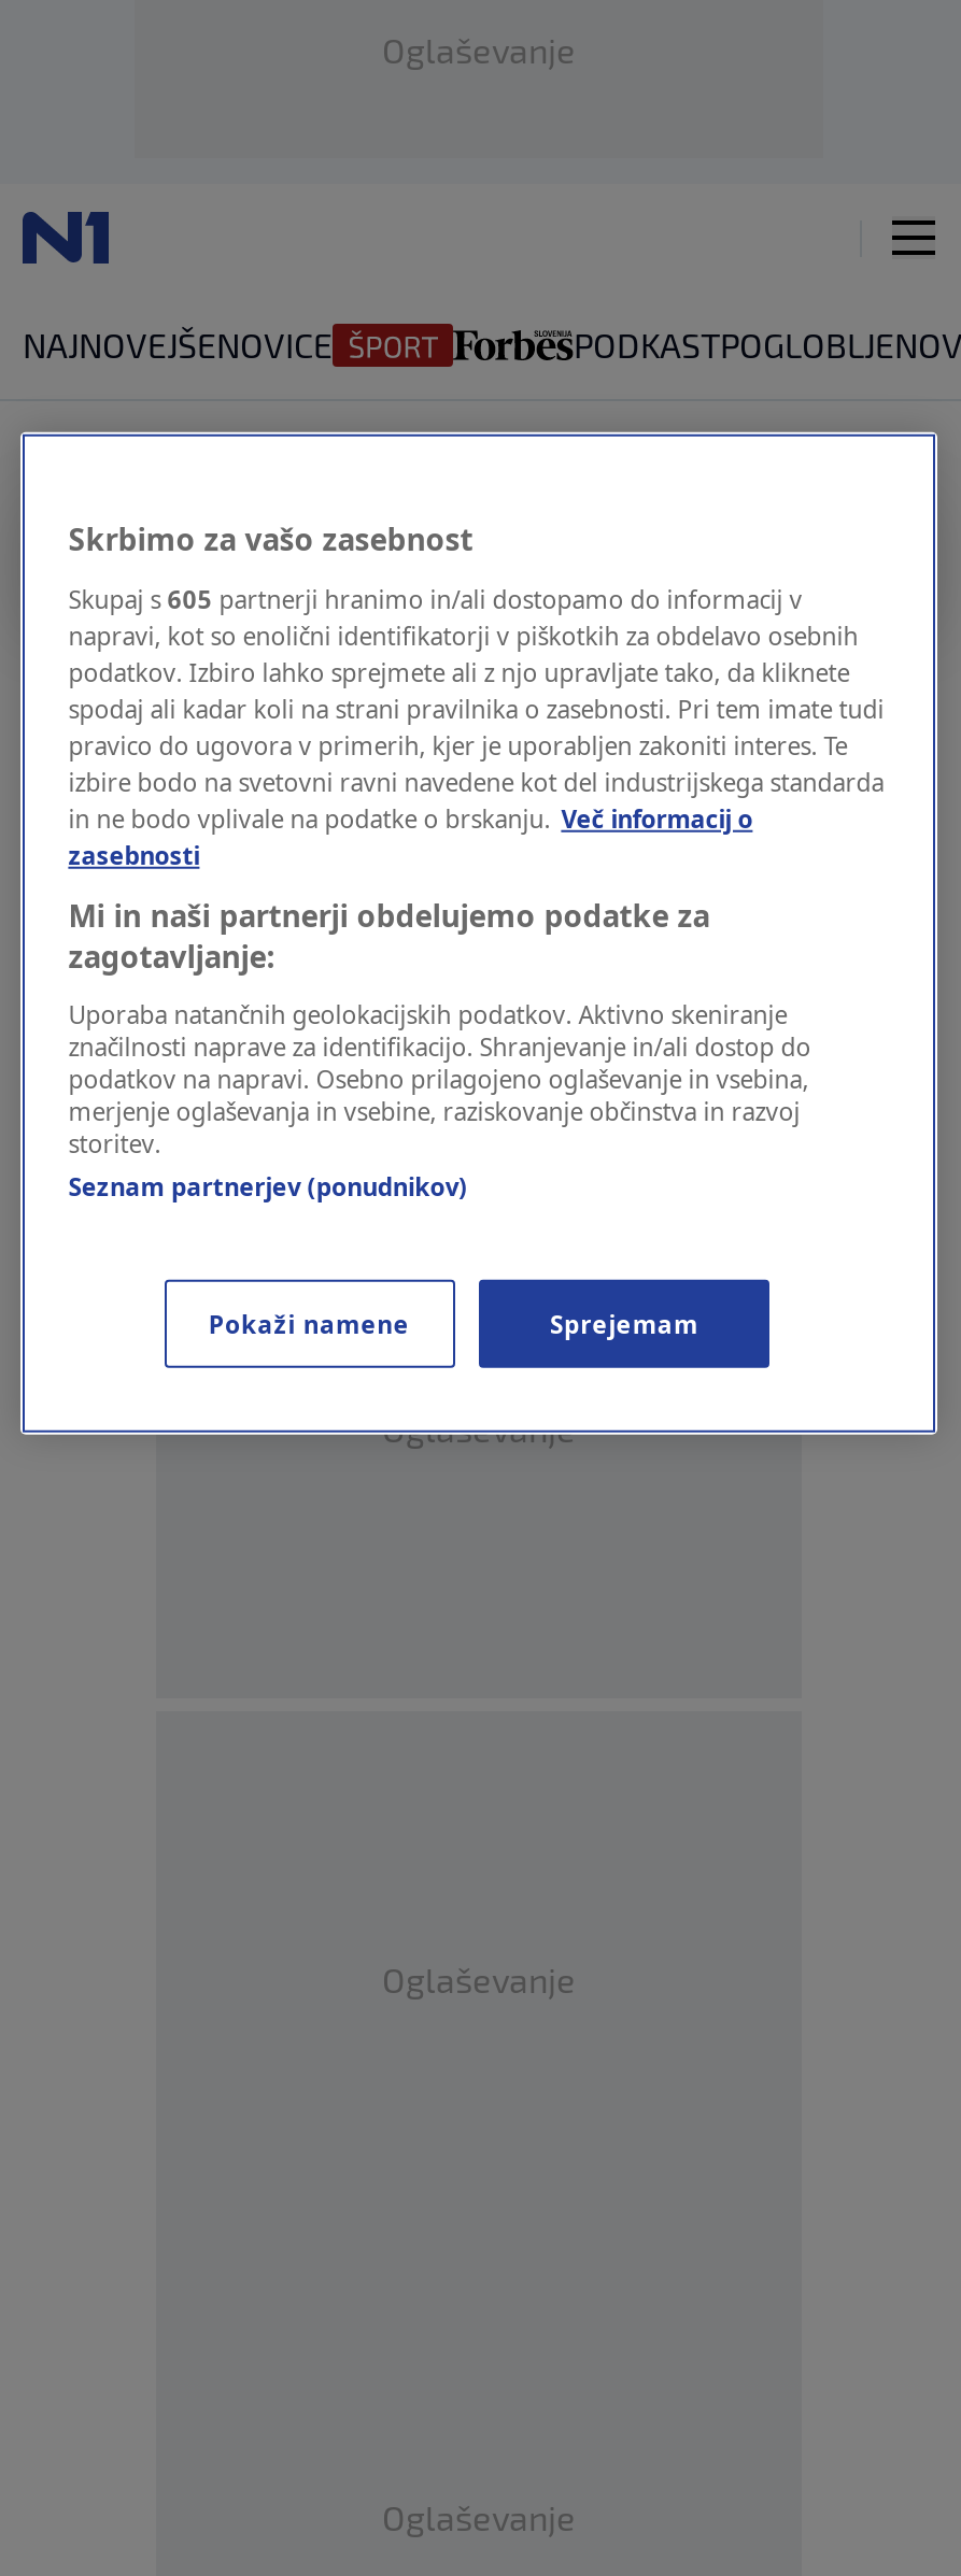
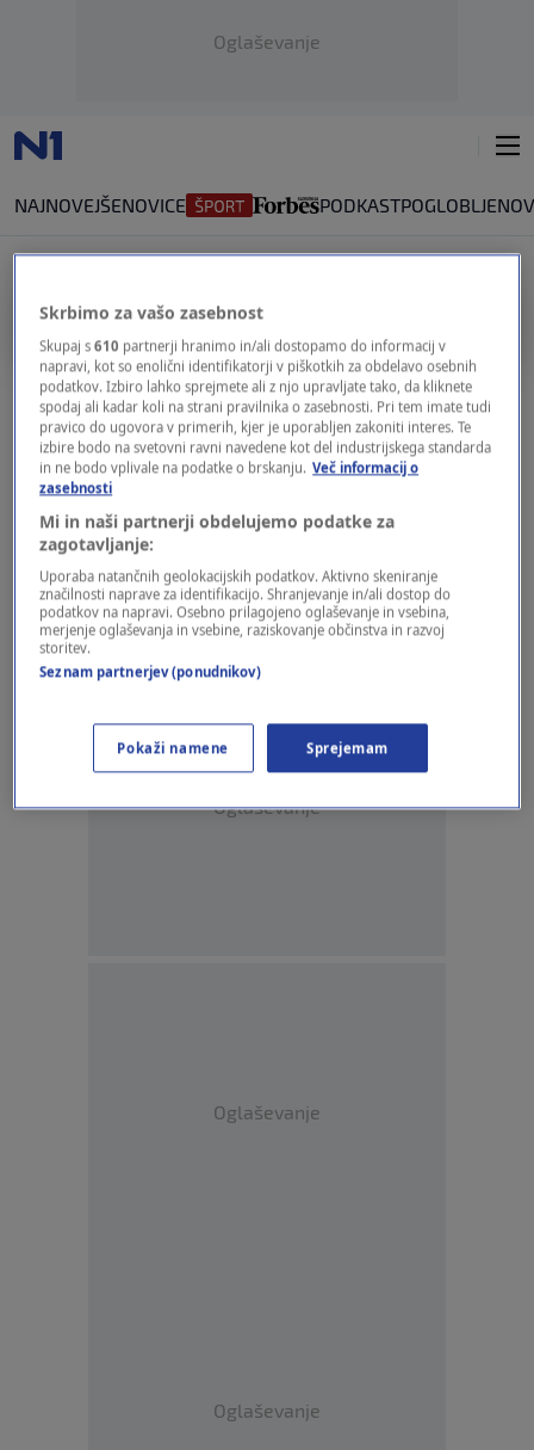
- Skupaj s 605 partnerji hranimo in/ali dostopamo do informacij v
+ Skupaj s 610 partnerji hranimo in/ali dostopamo do informacij v
